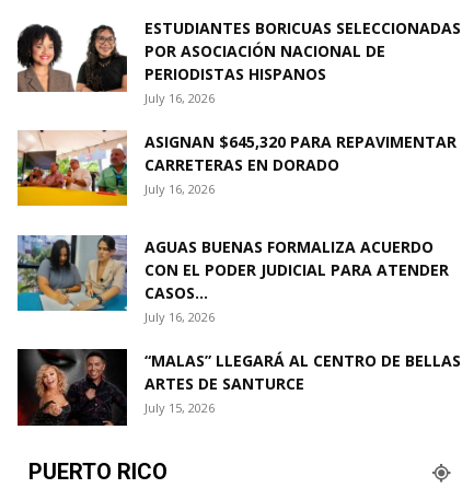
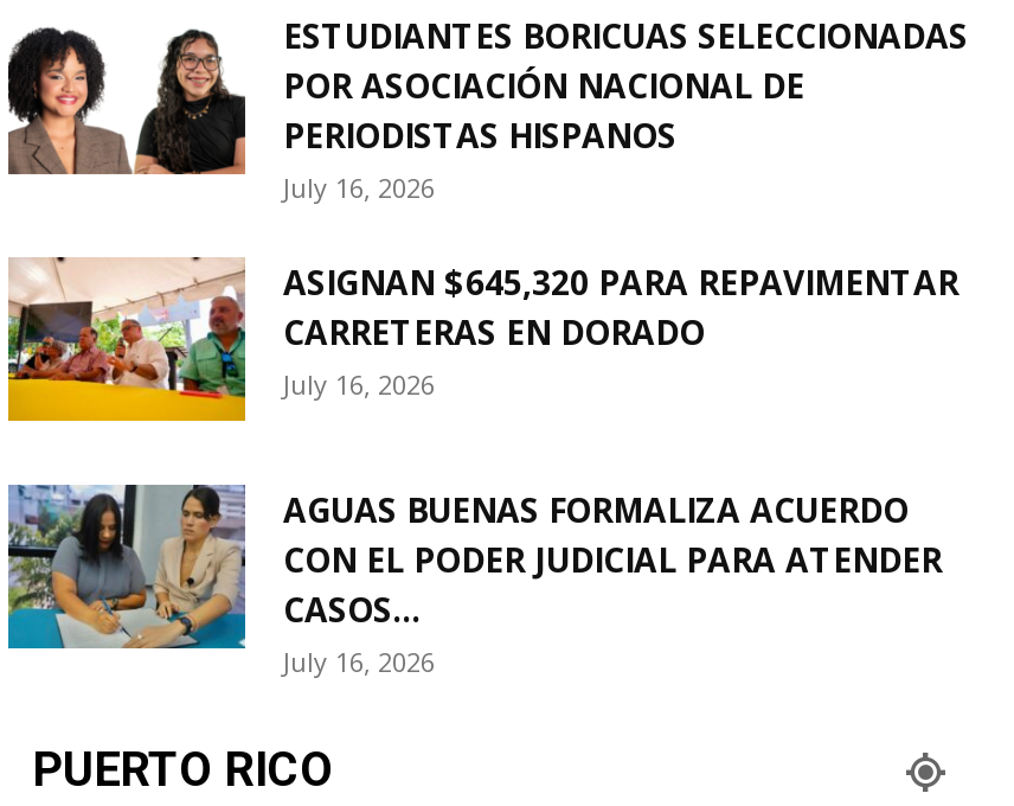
- [image]
- “MALAS” LLEGARÁ AL CENTRO DE BELLAS
- ARTES DE SANTURCE
- July 15, 2026
